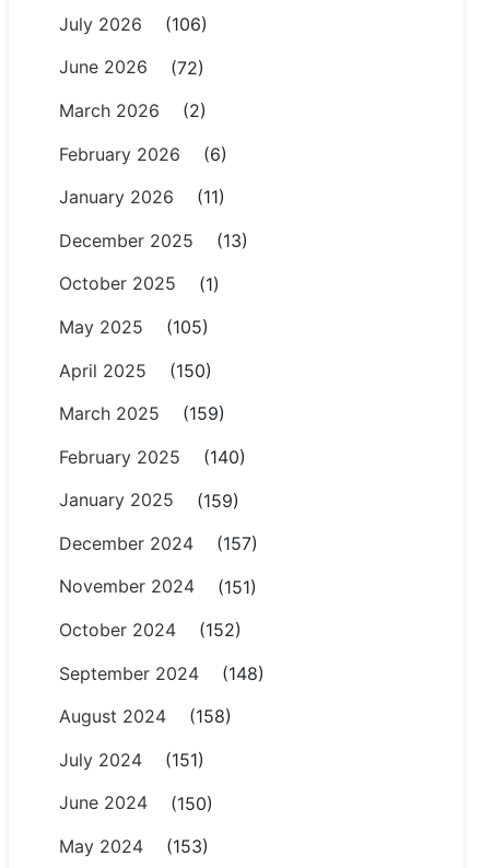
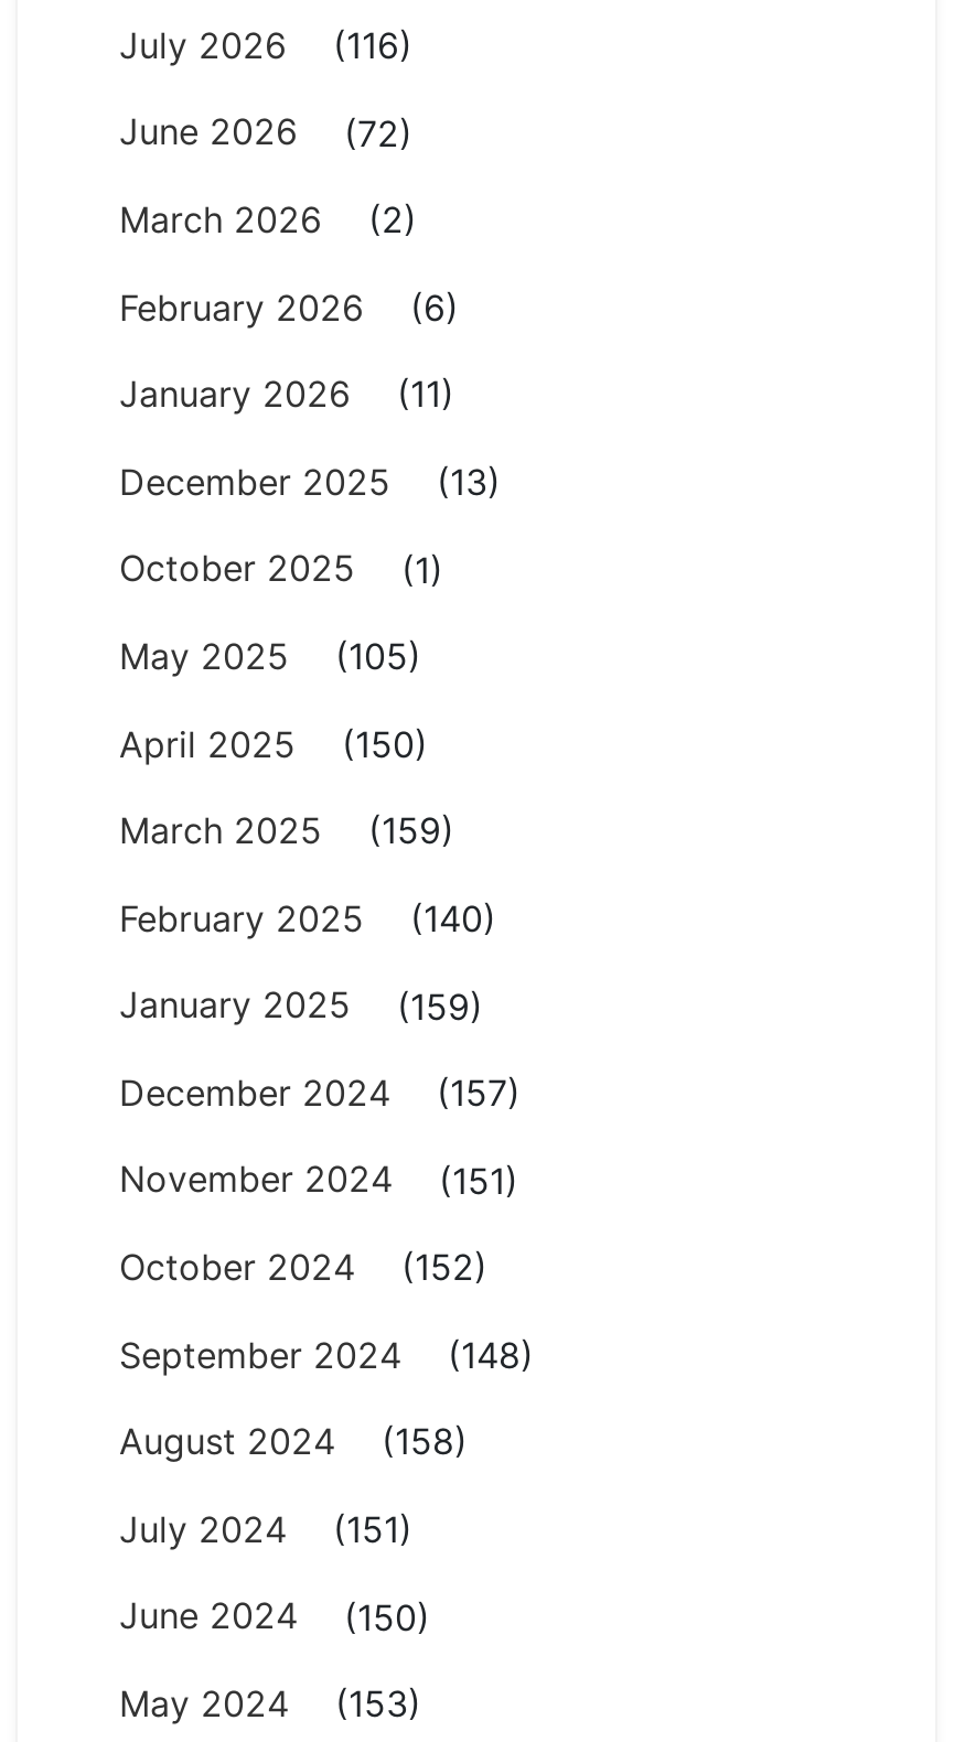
- July 2026 (106)
+ July 2026 (116)
